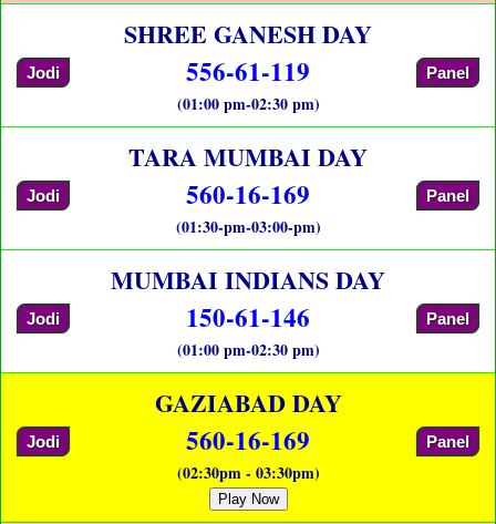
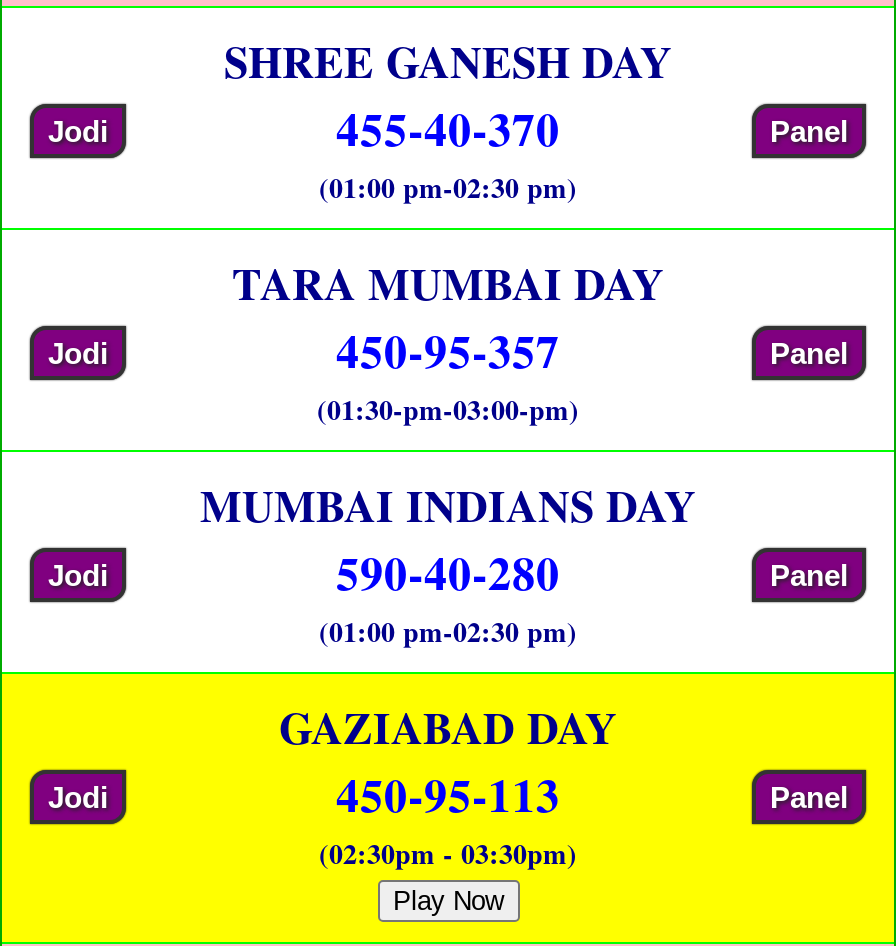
- 556-61-119
+ 455-40-370

- 560-16-169
+ 450-95-357

- 150-61-146
+ 590-40-280

- 560-16-169
+ 450-95-113
